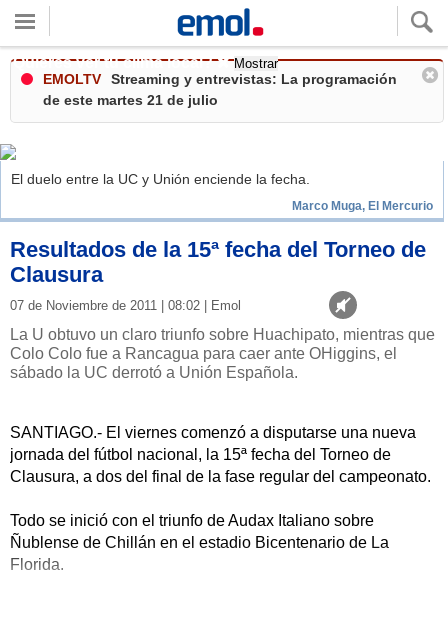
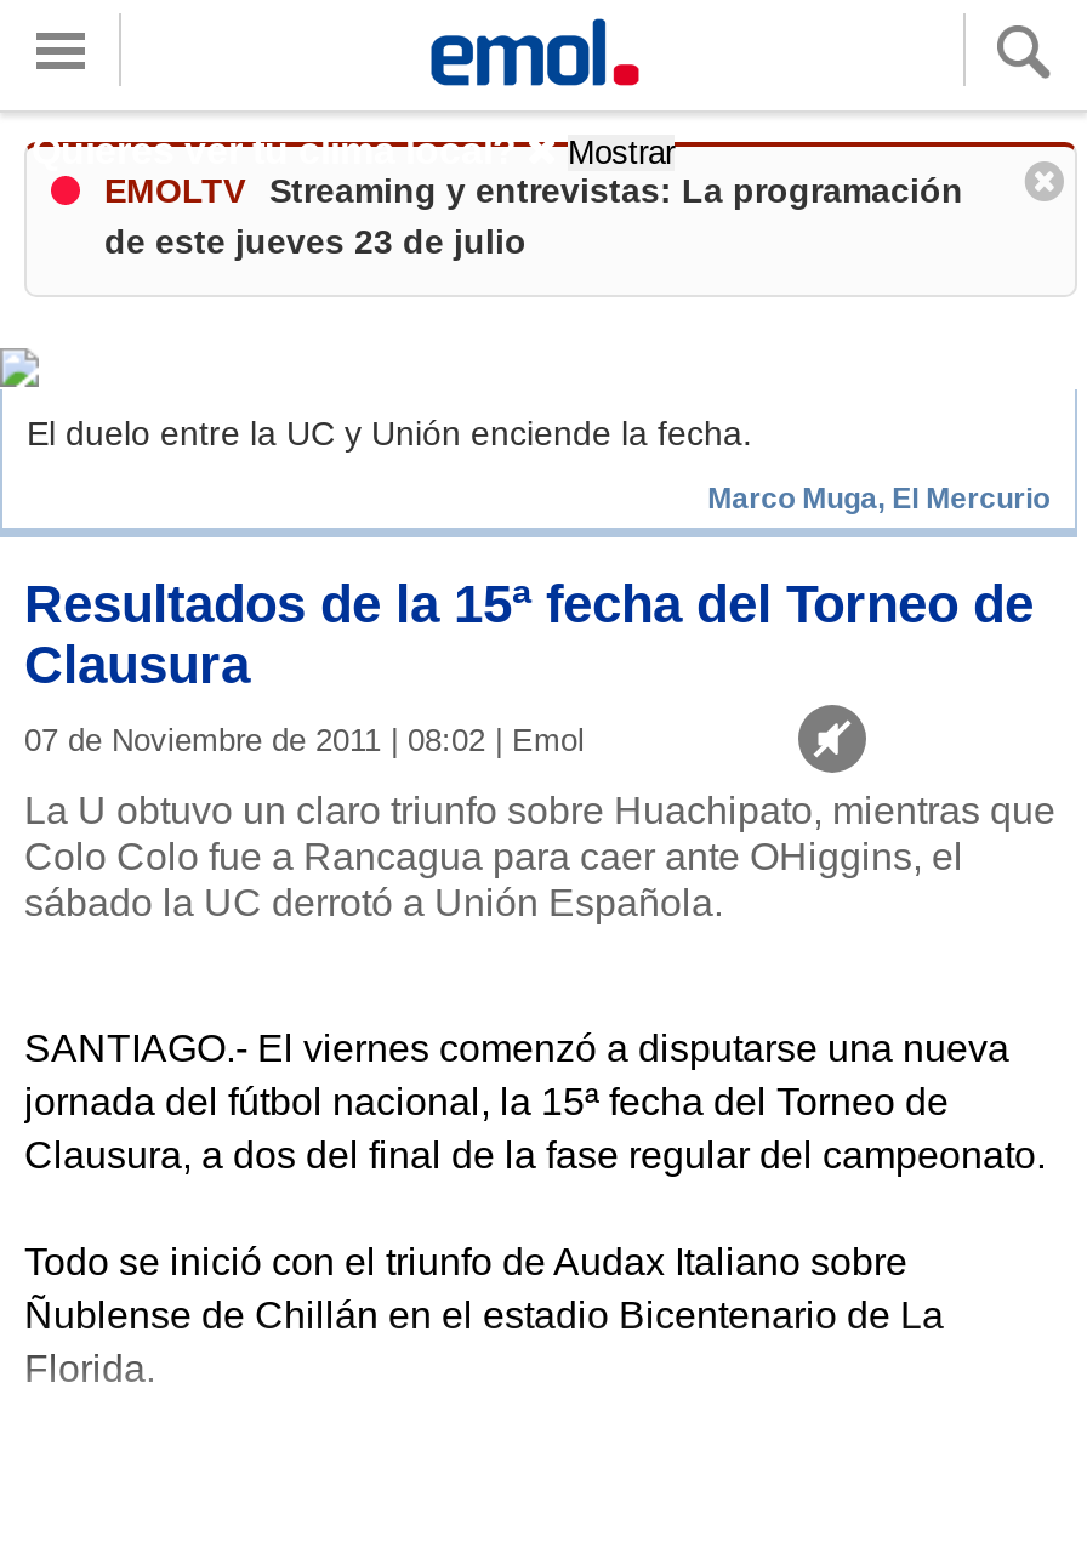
- de este martes 21 de julio
+ de este jueves 23 de julio
